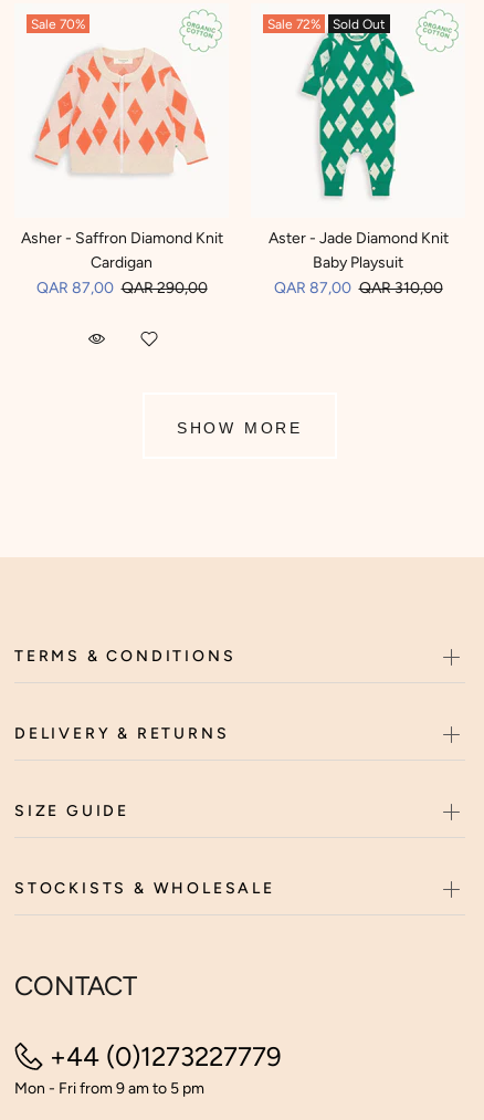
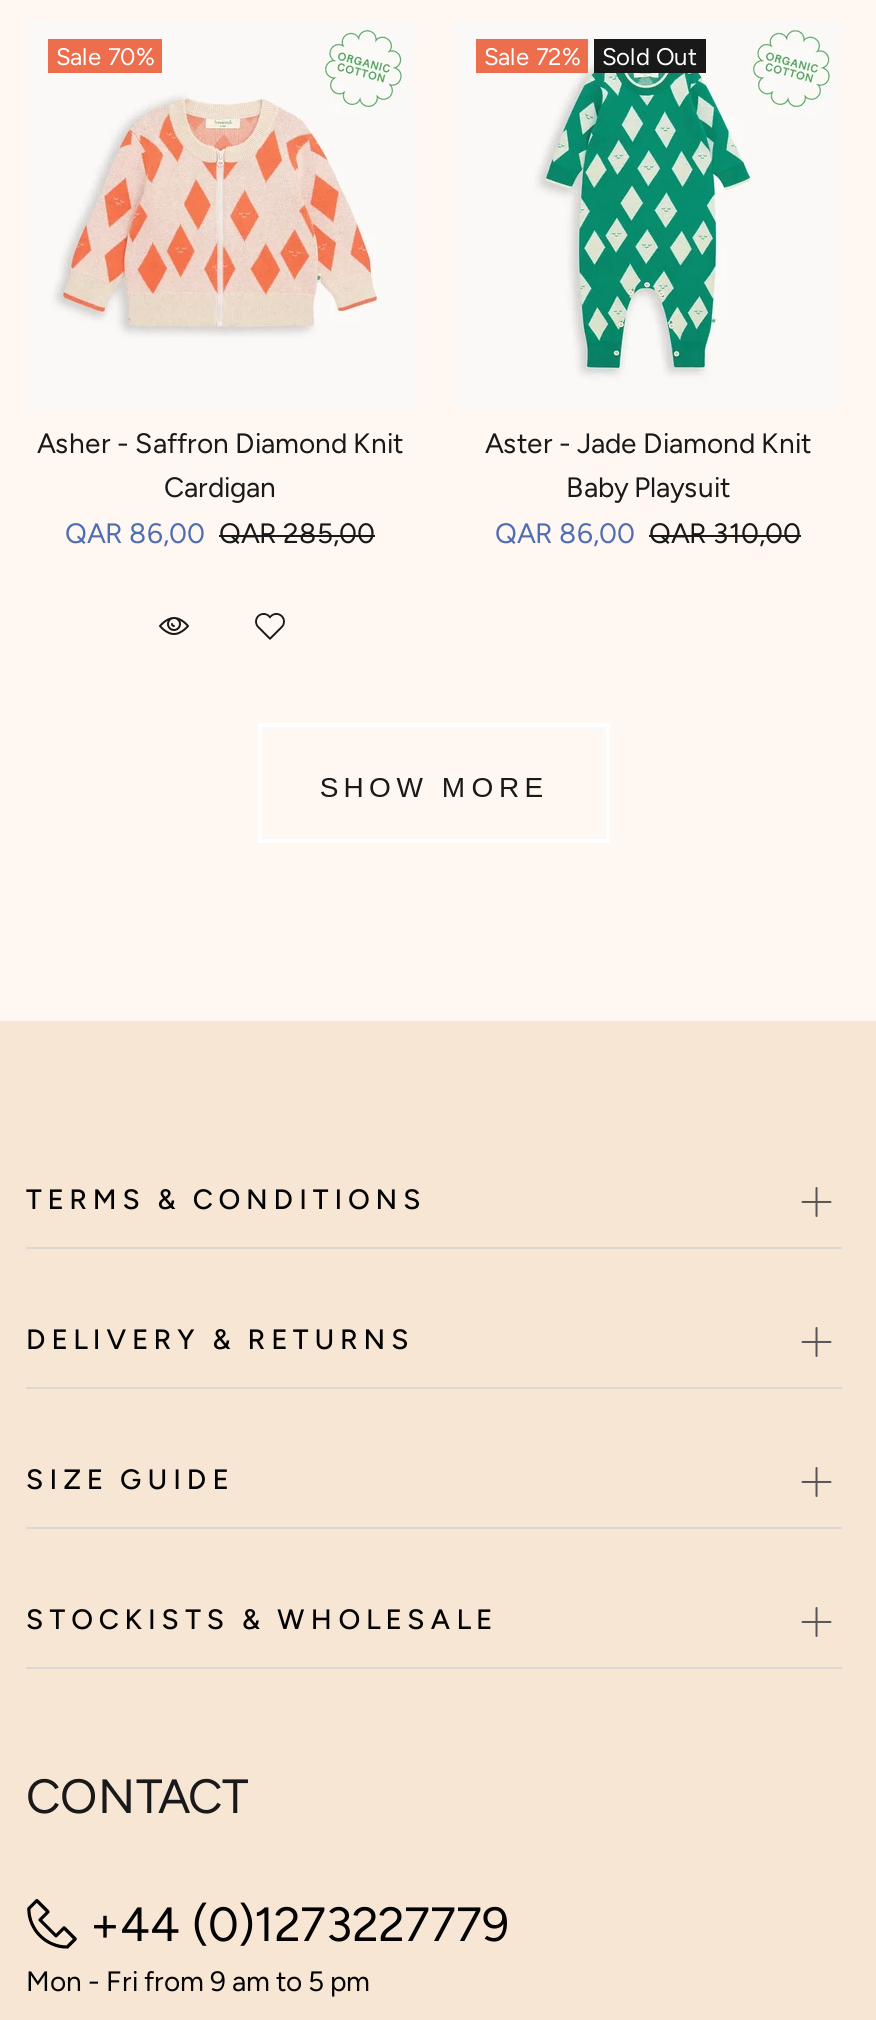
- QAR 87,00 QAR 290,00
+ QAR 86,00 QAR 285,00

- QAR 87,00 QAR 310,00
+ QAR 86,00 QAR 310,00
